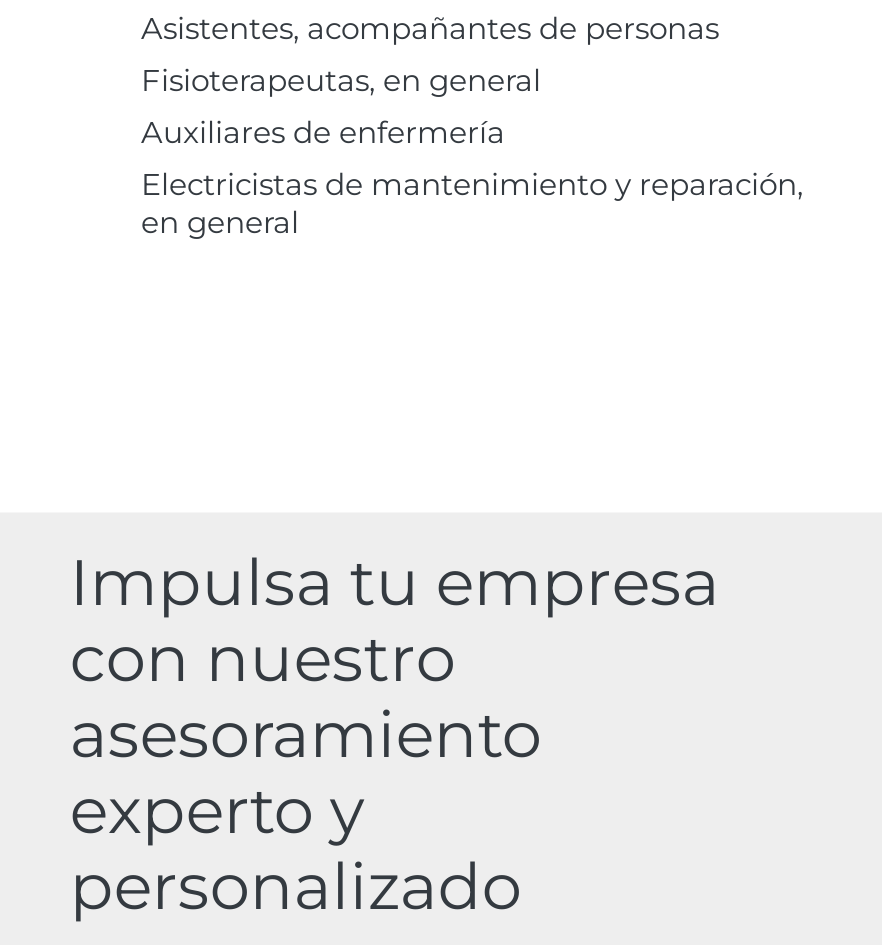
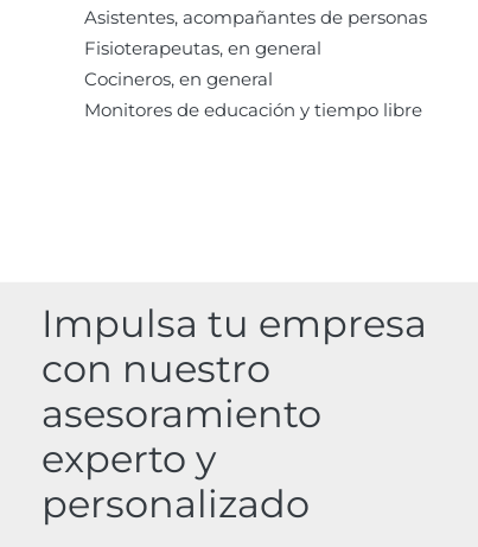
- Auxiliares de enfermería
- Electricistas de mantenimiento y reparación,
- en general
+ Cocineros, en general
+ Monitores de educación y tiempo libre
